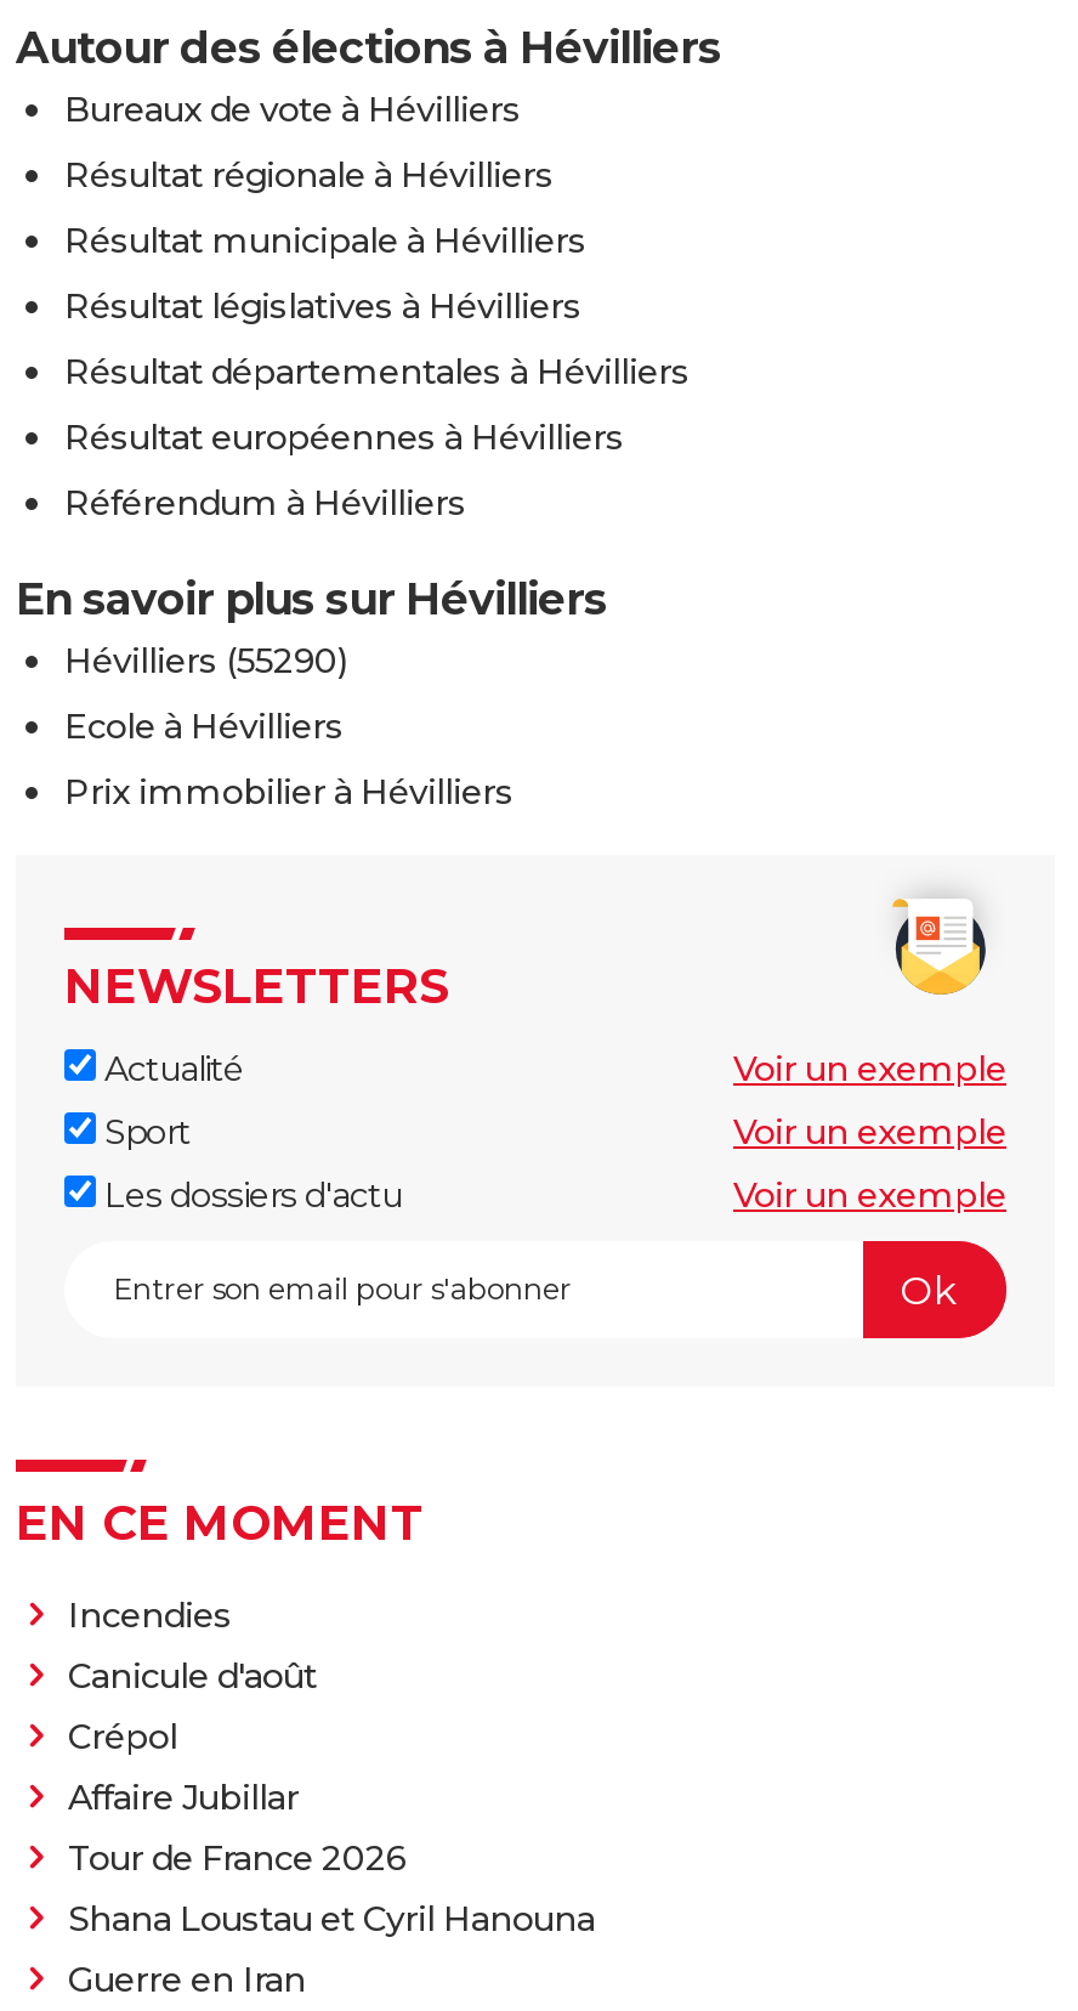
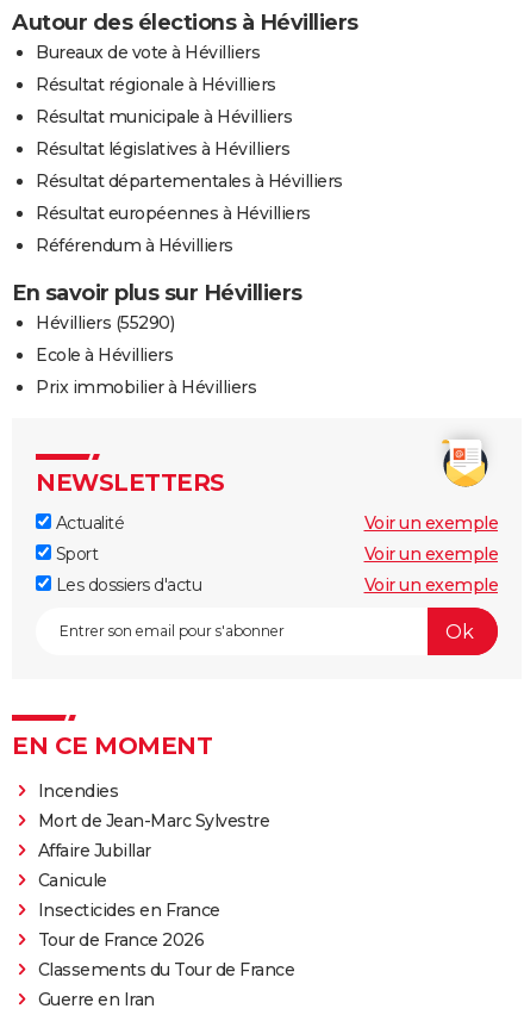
- Canicule d'août
- Crépol
+ Mort de Jean-Marc Sylvestre

moved up: Affaire Jubillar

+ Canicule
+ Insecticides en France

- Shana Loustau et Cyril Hanouna
+ Classements du Tour de France
